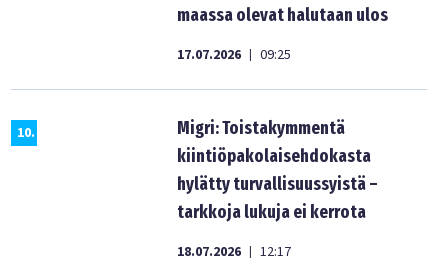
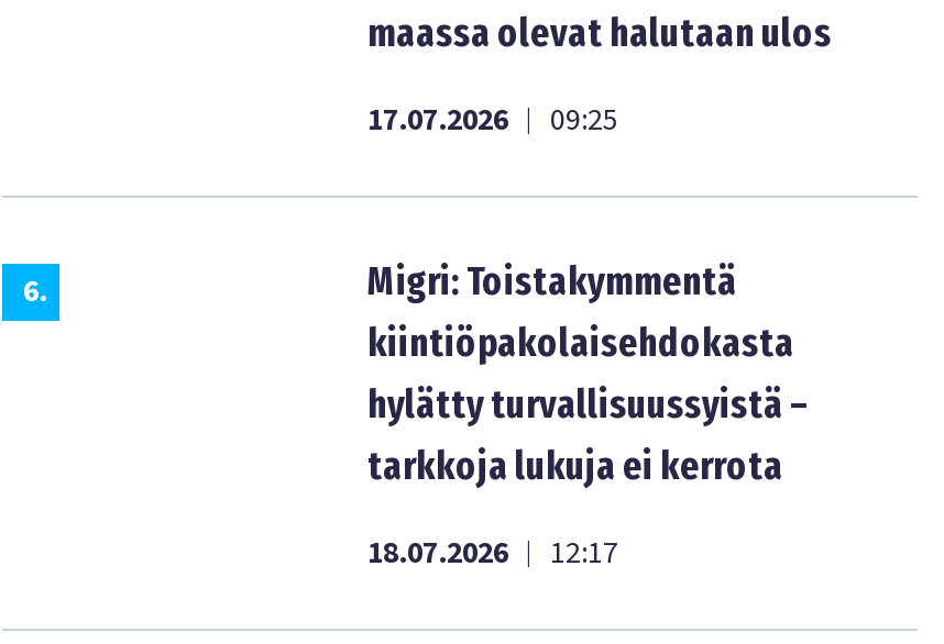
- 10.
+ 6.
